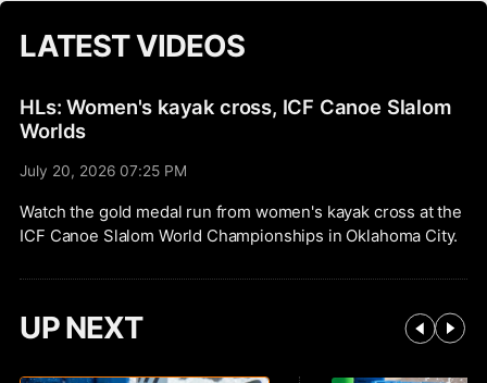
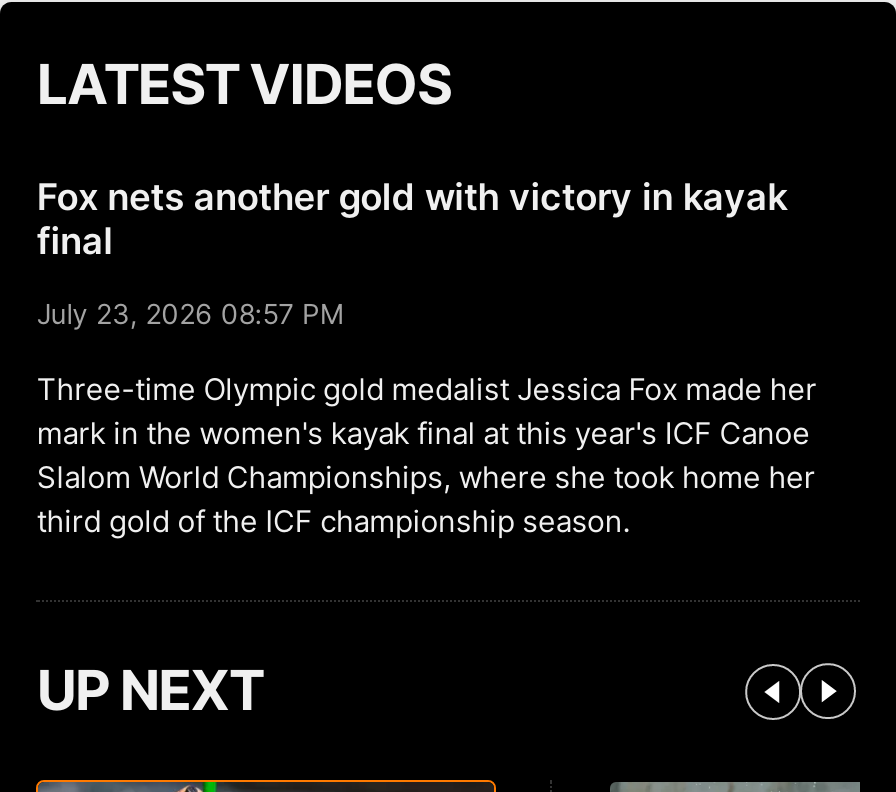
- HLs: Women's kayak cross, ICF Canoe Slalom
- Worlds
+ Fox nets another gold with victory in kayak
+ final

- July 20, 2026 07:25 PM
+ July 23, 2026 08:57 PM

- Watch the gold medal run from women's kayak cross at the
- ICF Canoe Slalom World Championships in Oklahoma City.
+ Three-time Olympic gold medalist Jessica Fox made her
+ mark in the women's kayak final at this year's ICF Canoe
+ Slalom World Championships, where she took home her
+ third gold of the ICF championship season.
